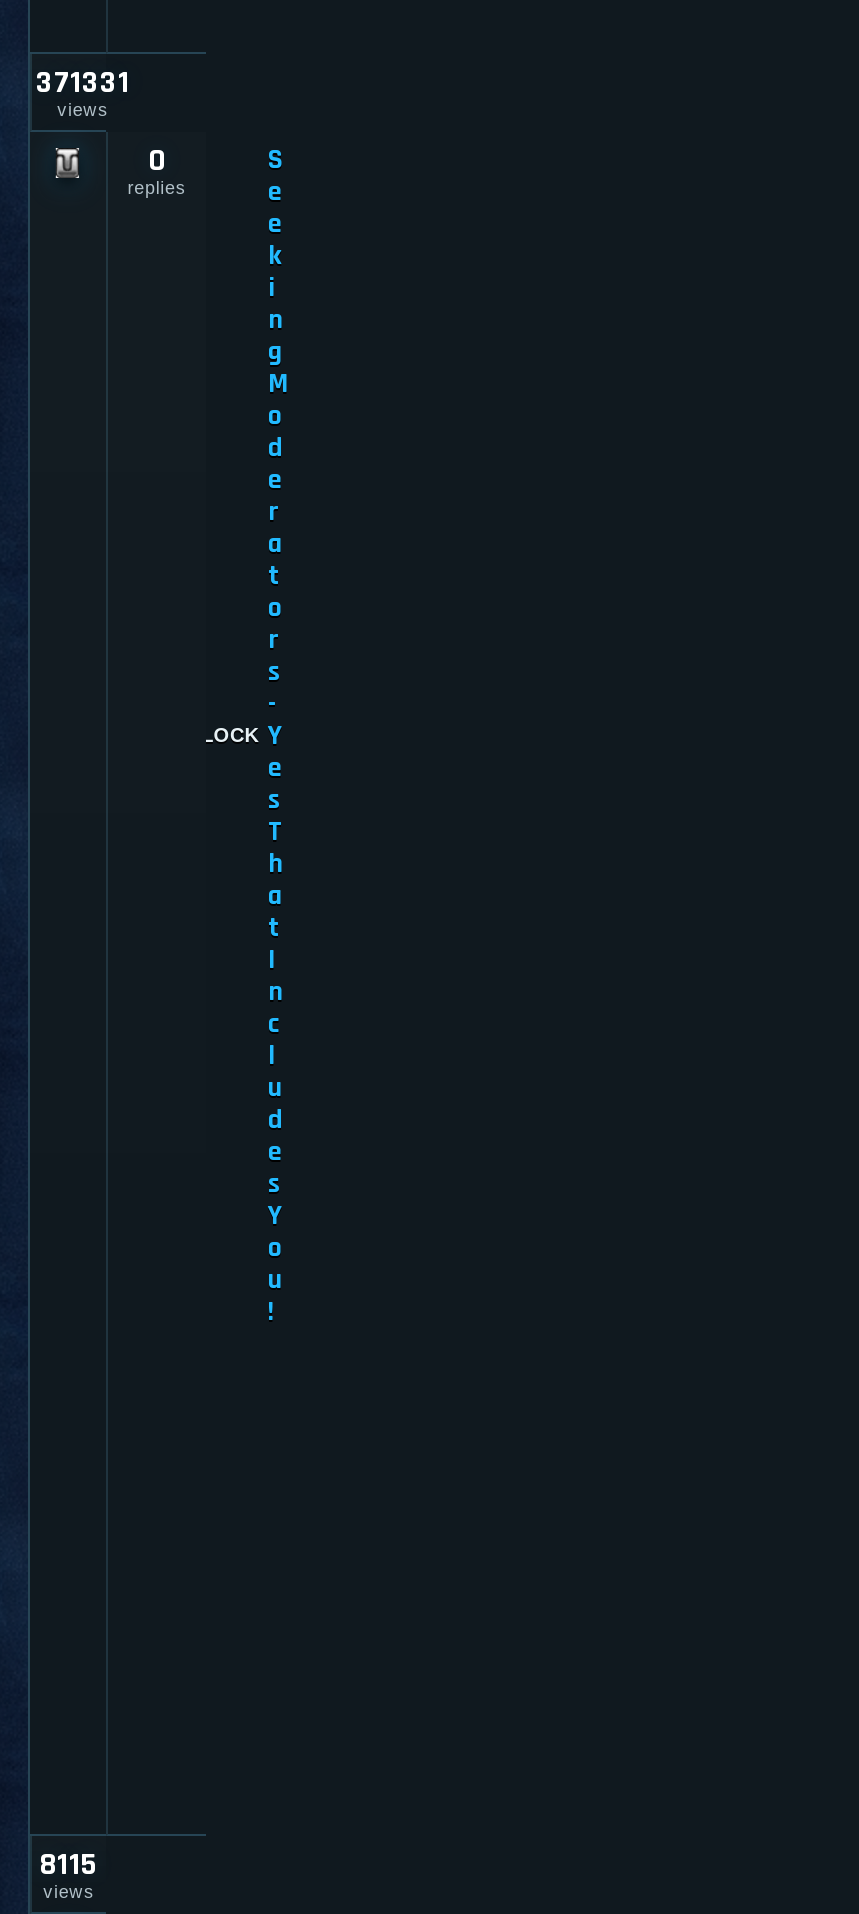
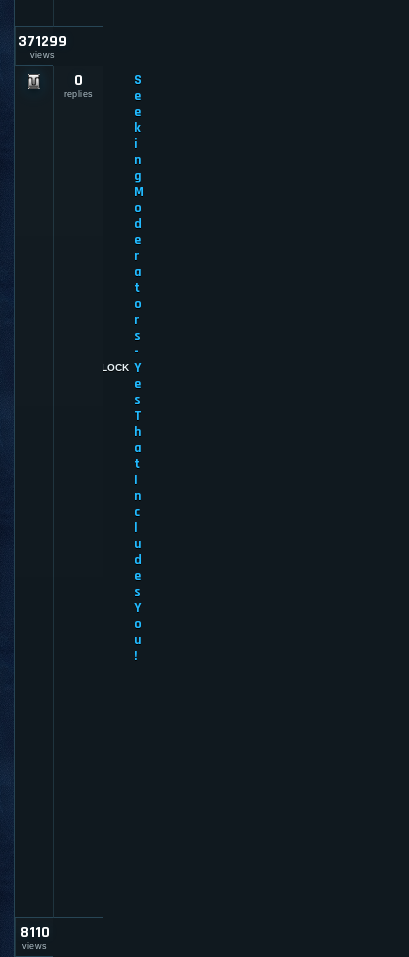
- 371331
+ 371299

- 8115
+ 8110
